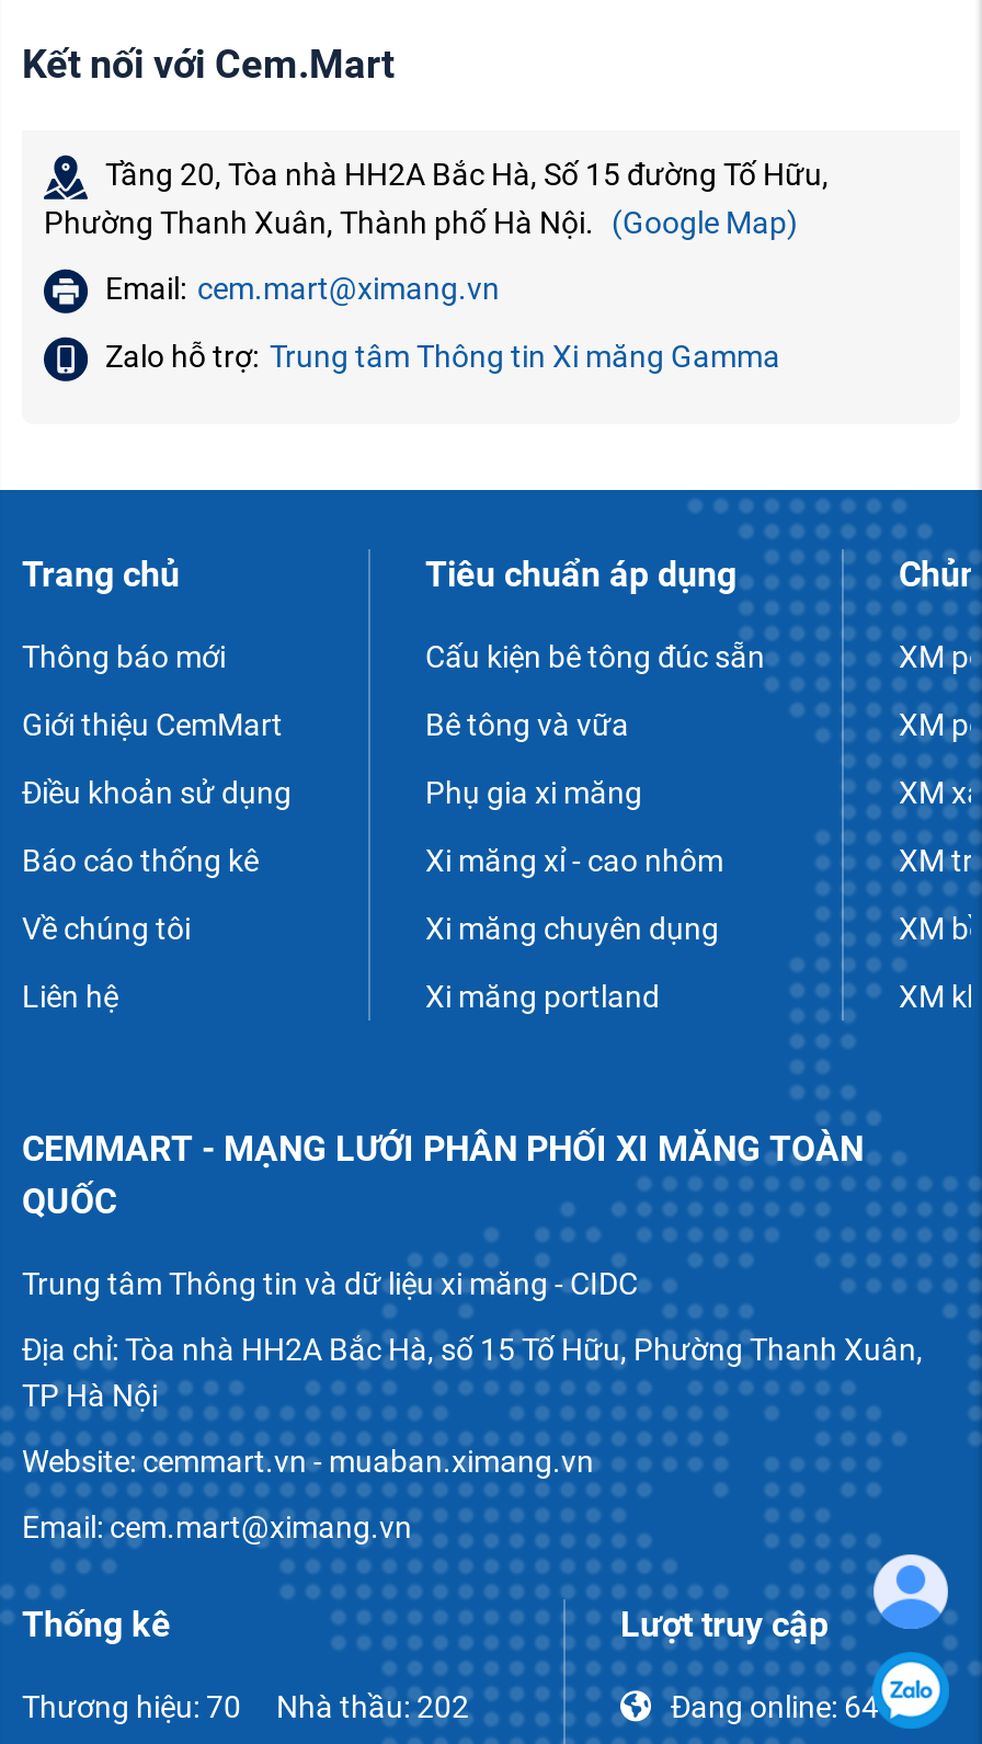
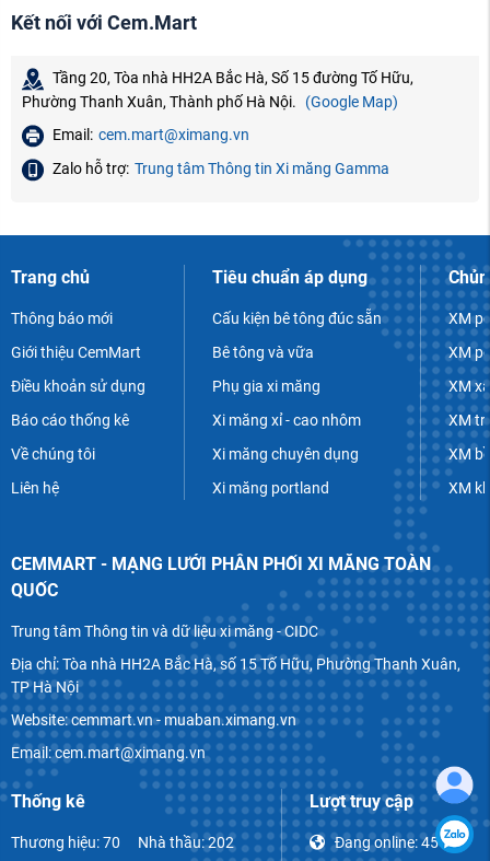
- Đang online: 64
+ Đang online: 45
